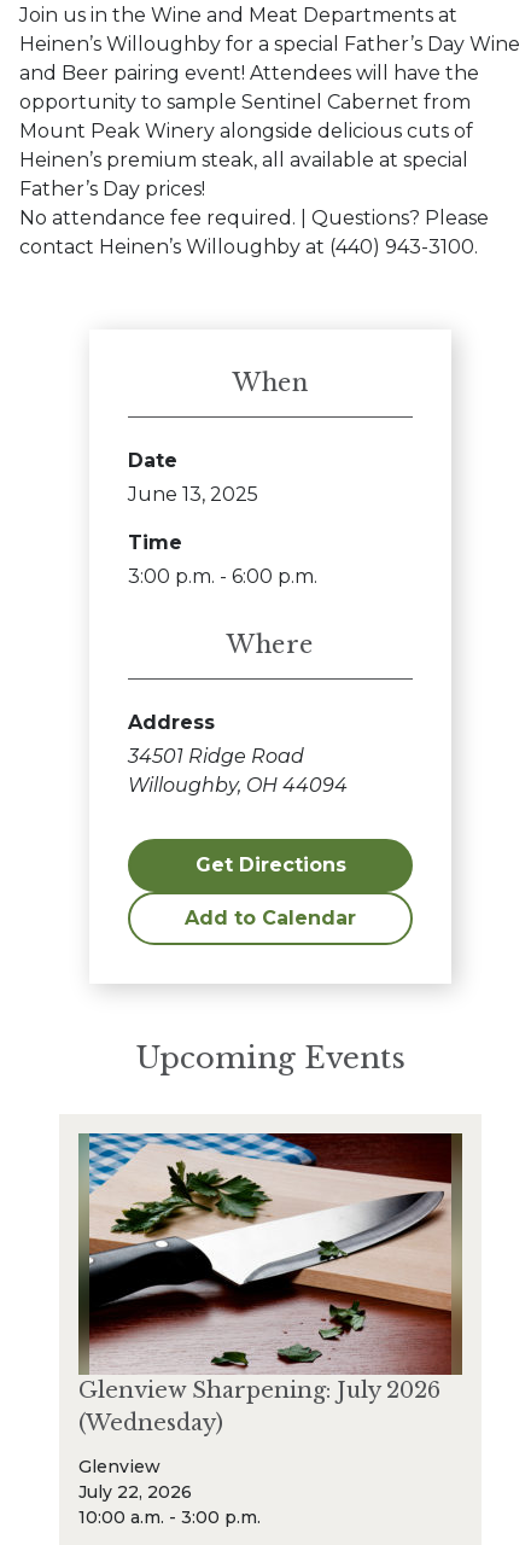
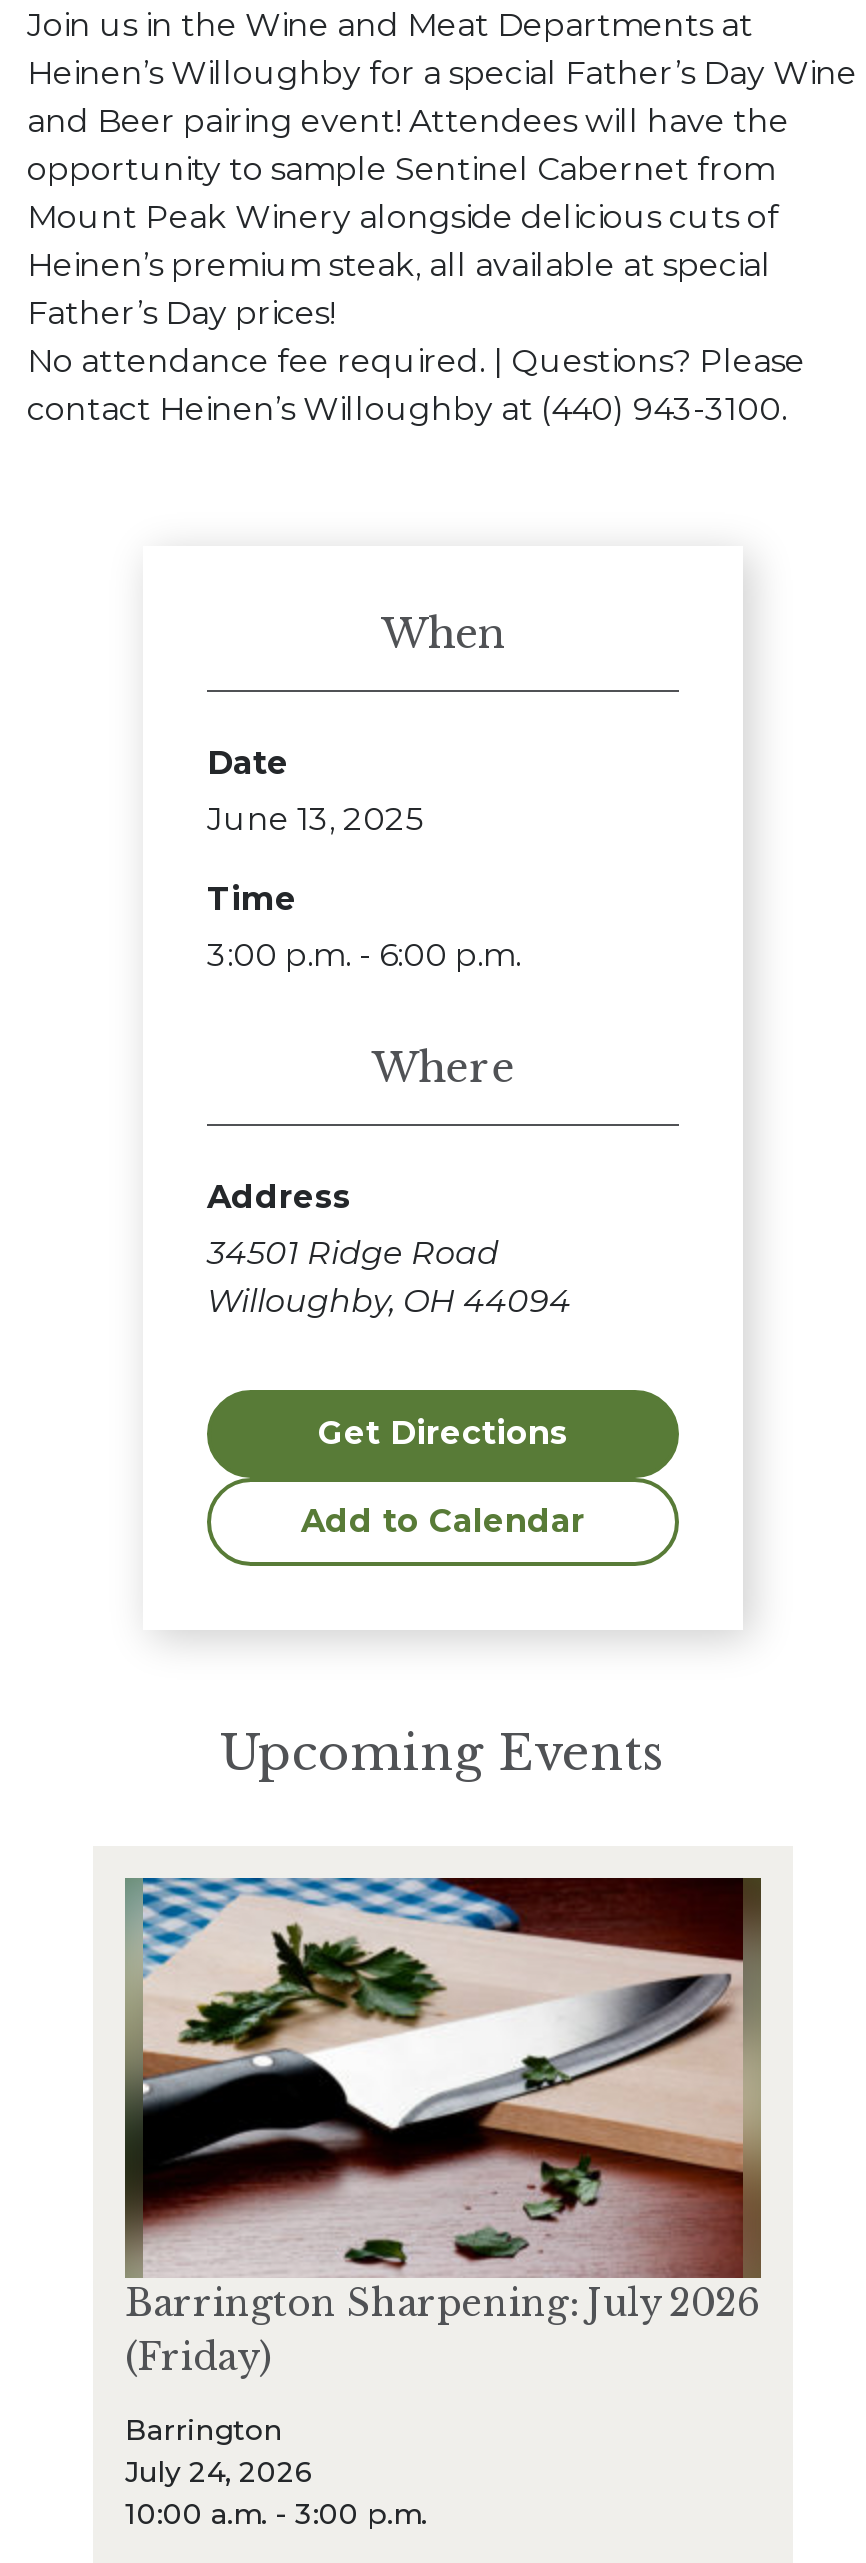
- Glenview Sharpening: July 2026
- (Wednesday)
+ Barrington Sharpening: July 2026
+ (Friday)

- Glenview
- July 22, 2026
+ Barrington
+ July 24, 2026
